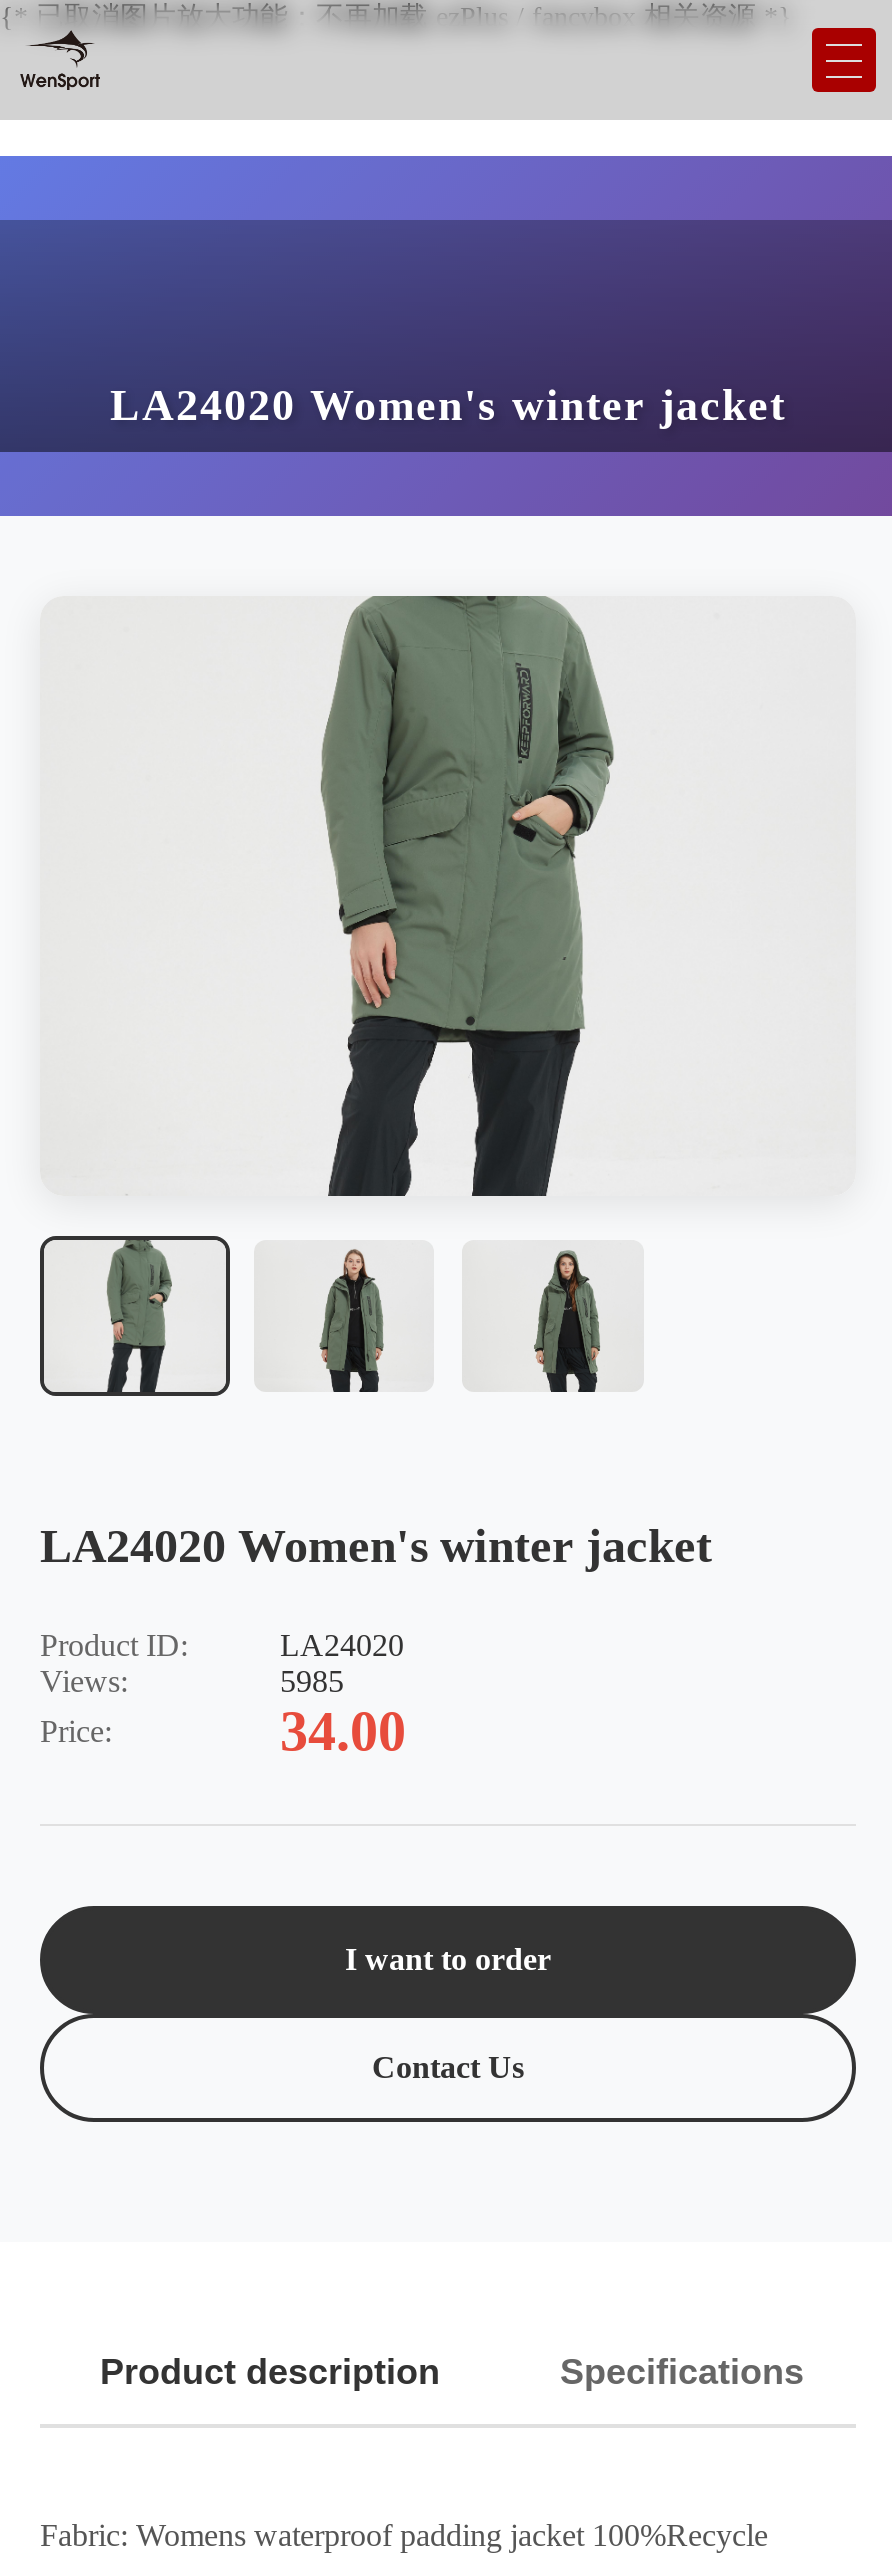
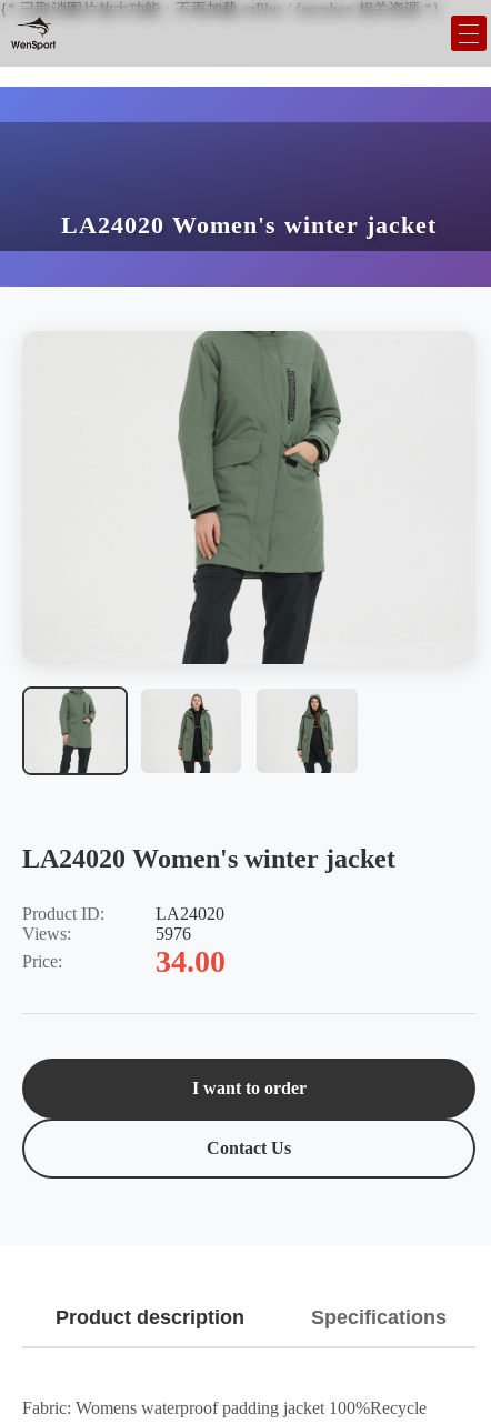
- 5985
+ 5976
